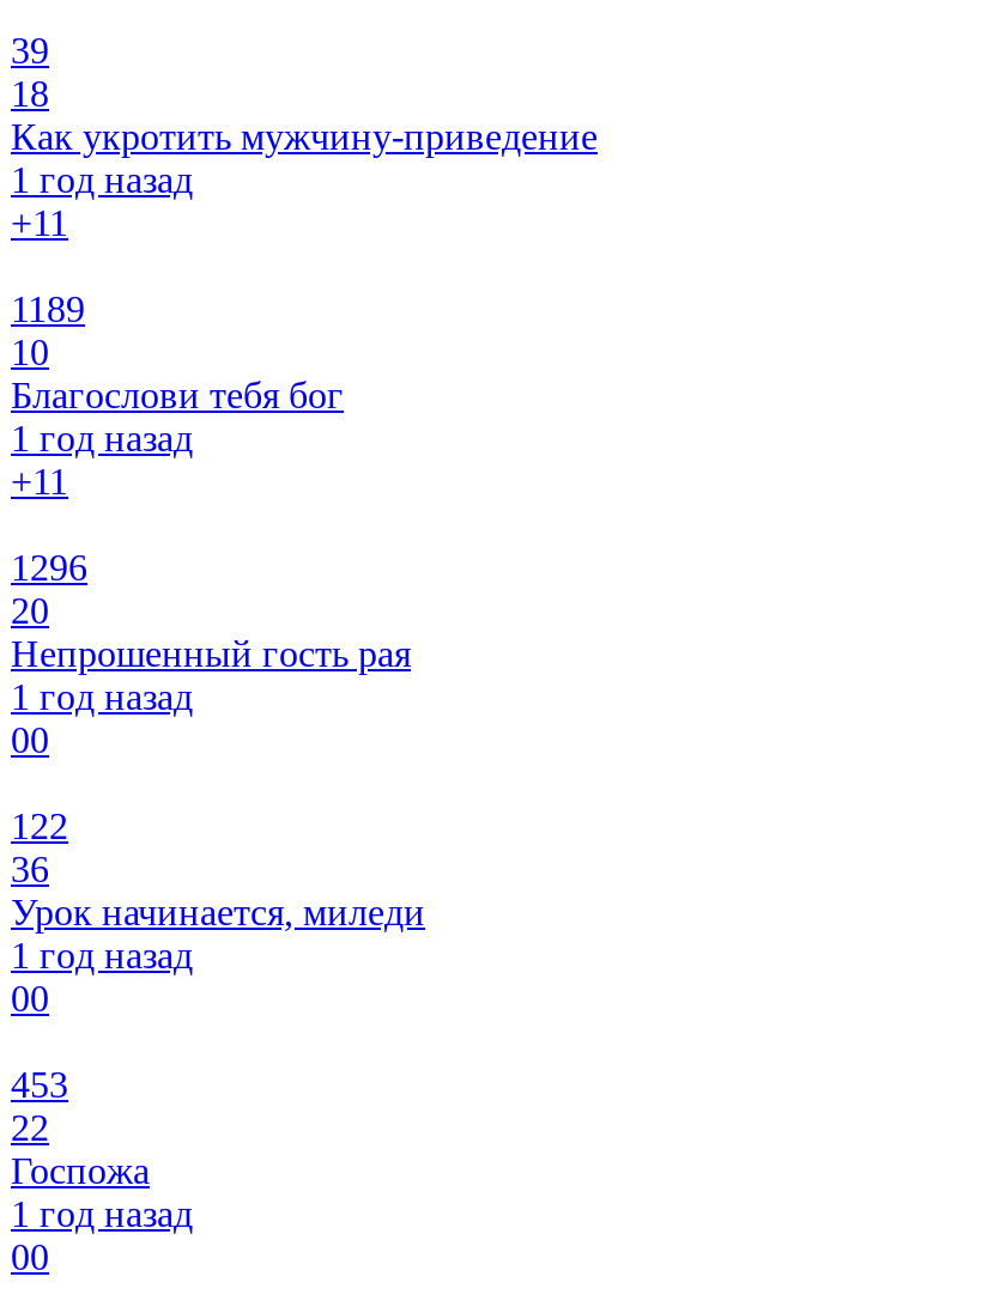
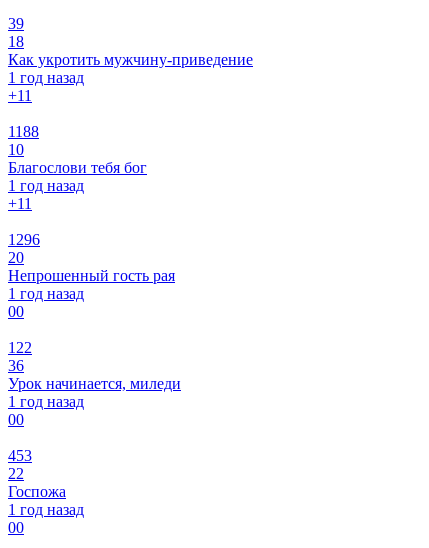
- 1189
+ 1188
